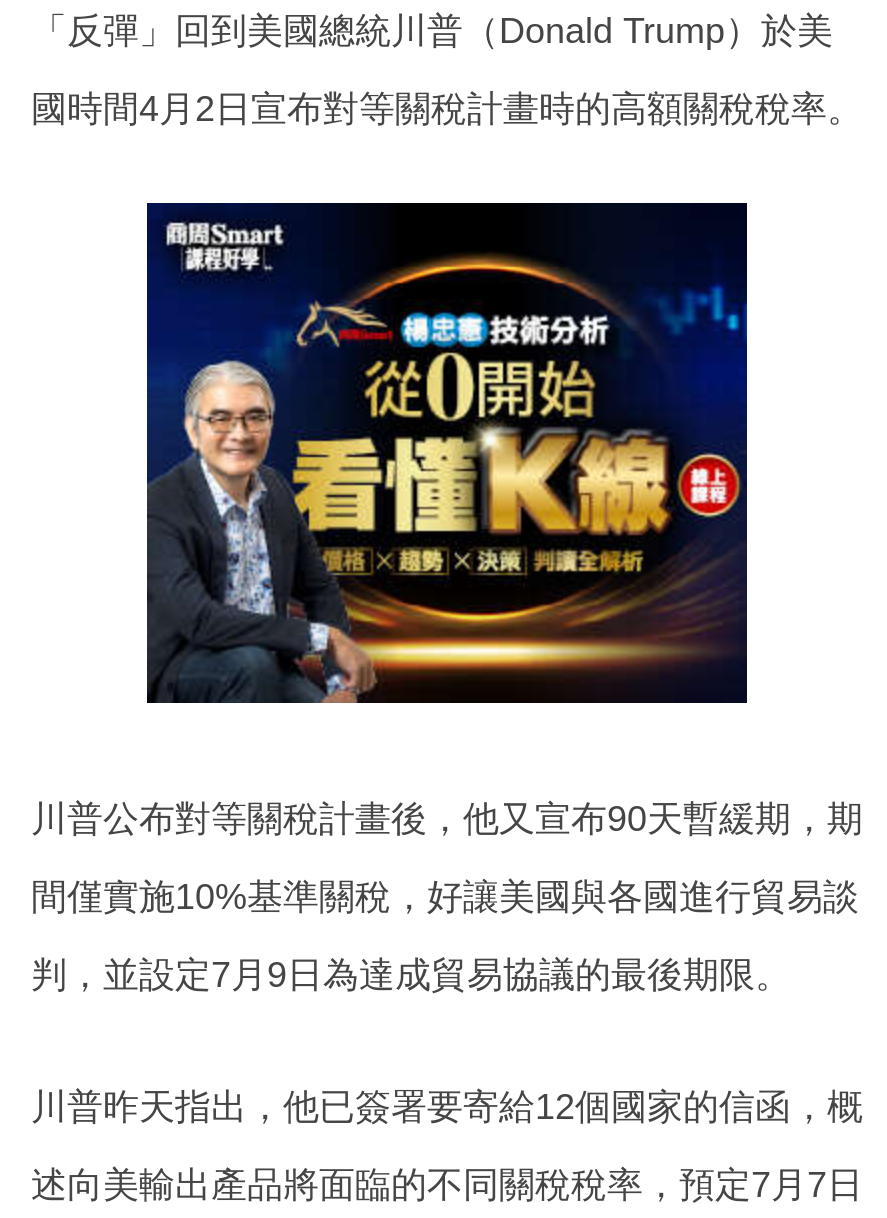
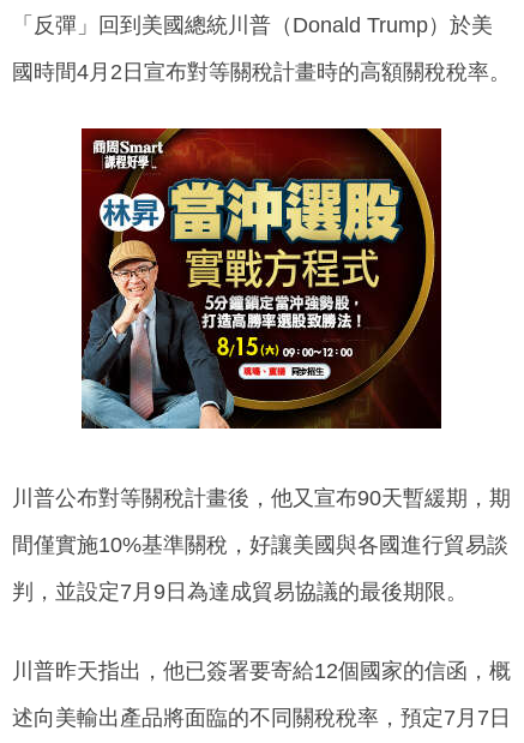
- [image]
+ [image]
